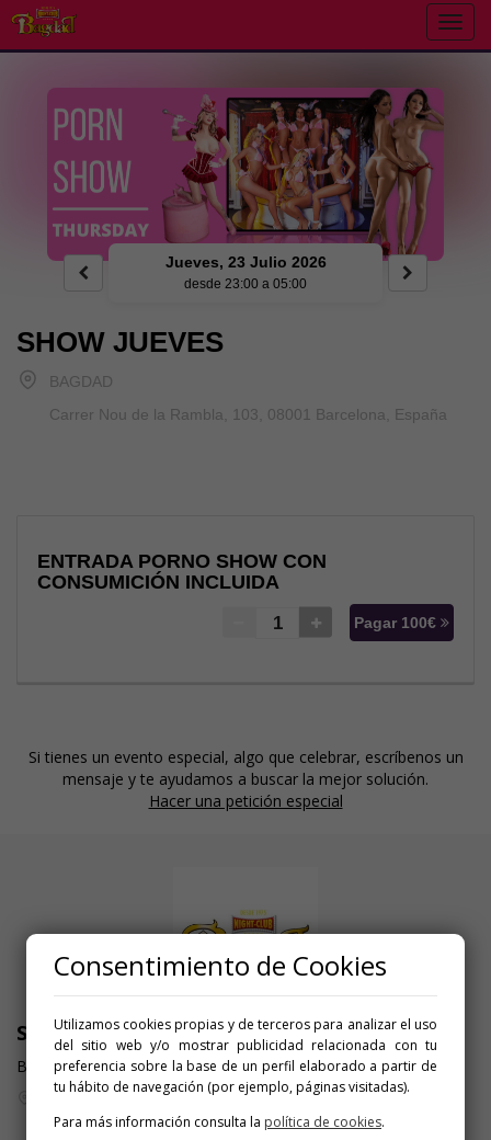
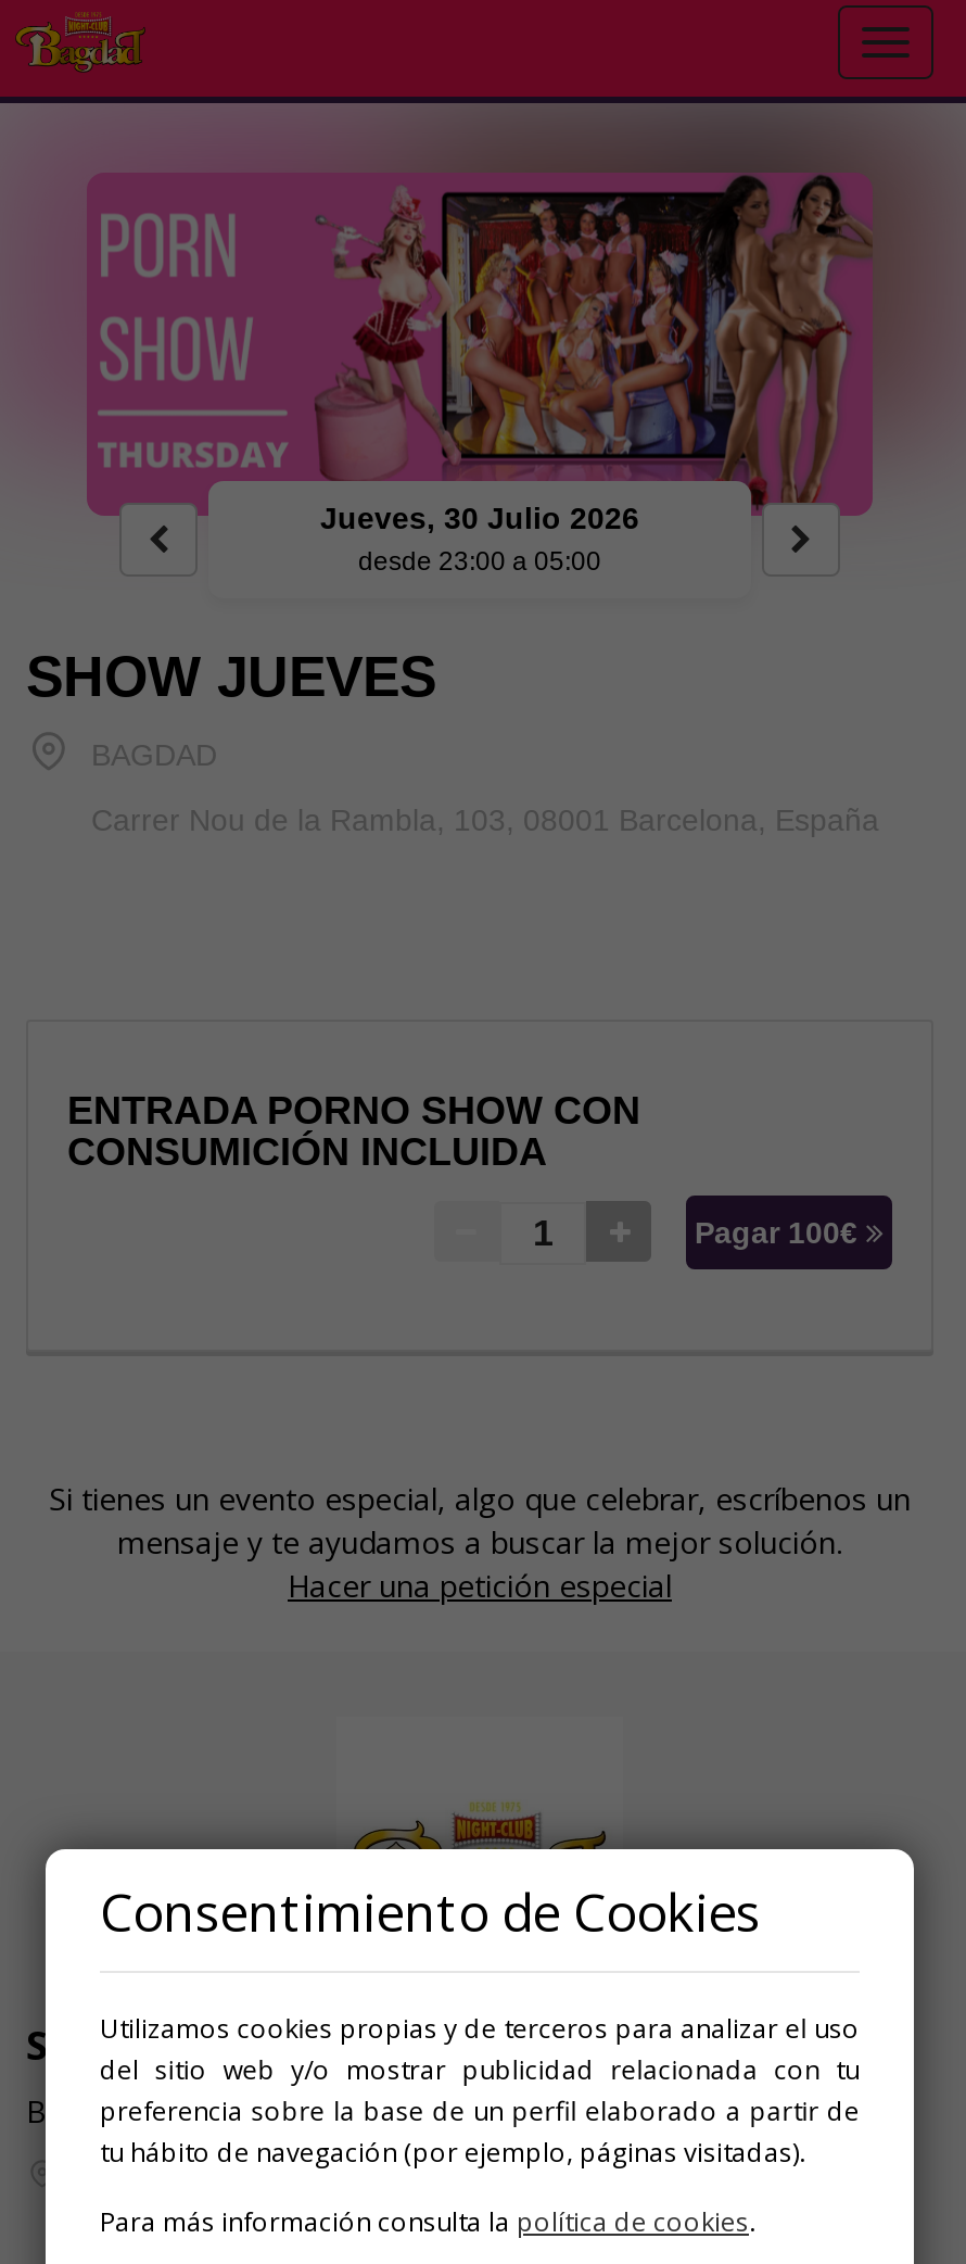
- Jueves, 23 Julio 2026
+ Jueves, 30 Julio 2026
